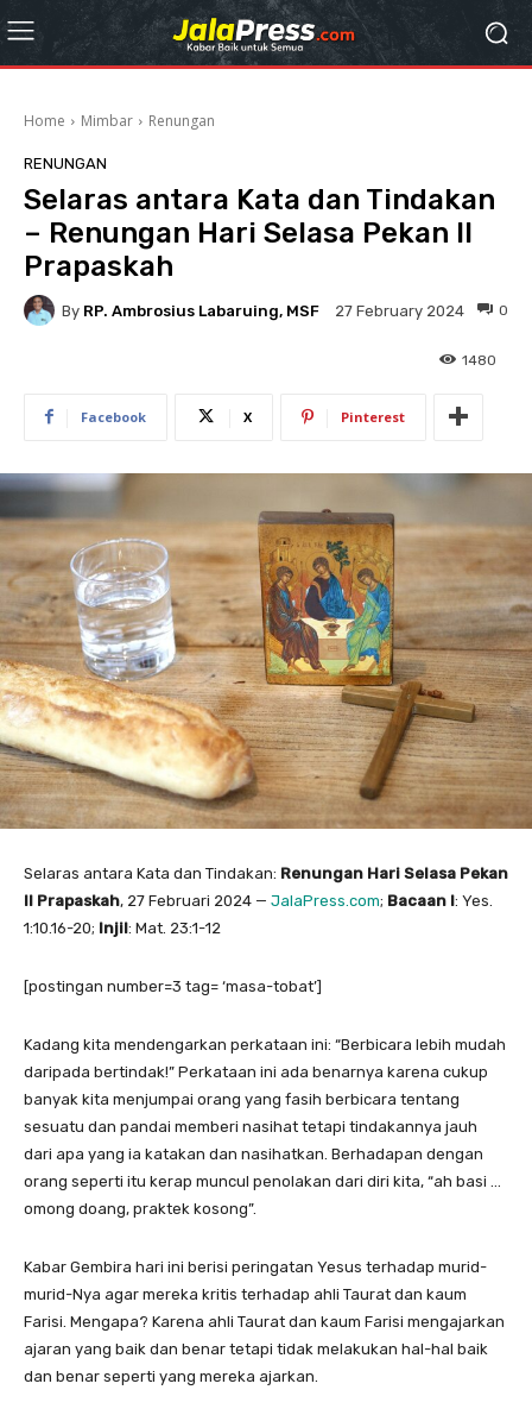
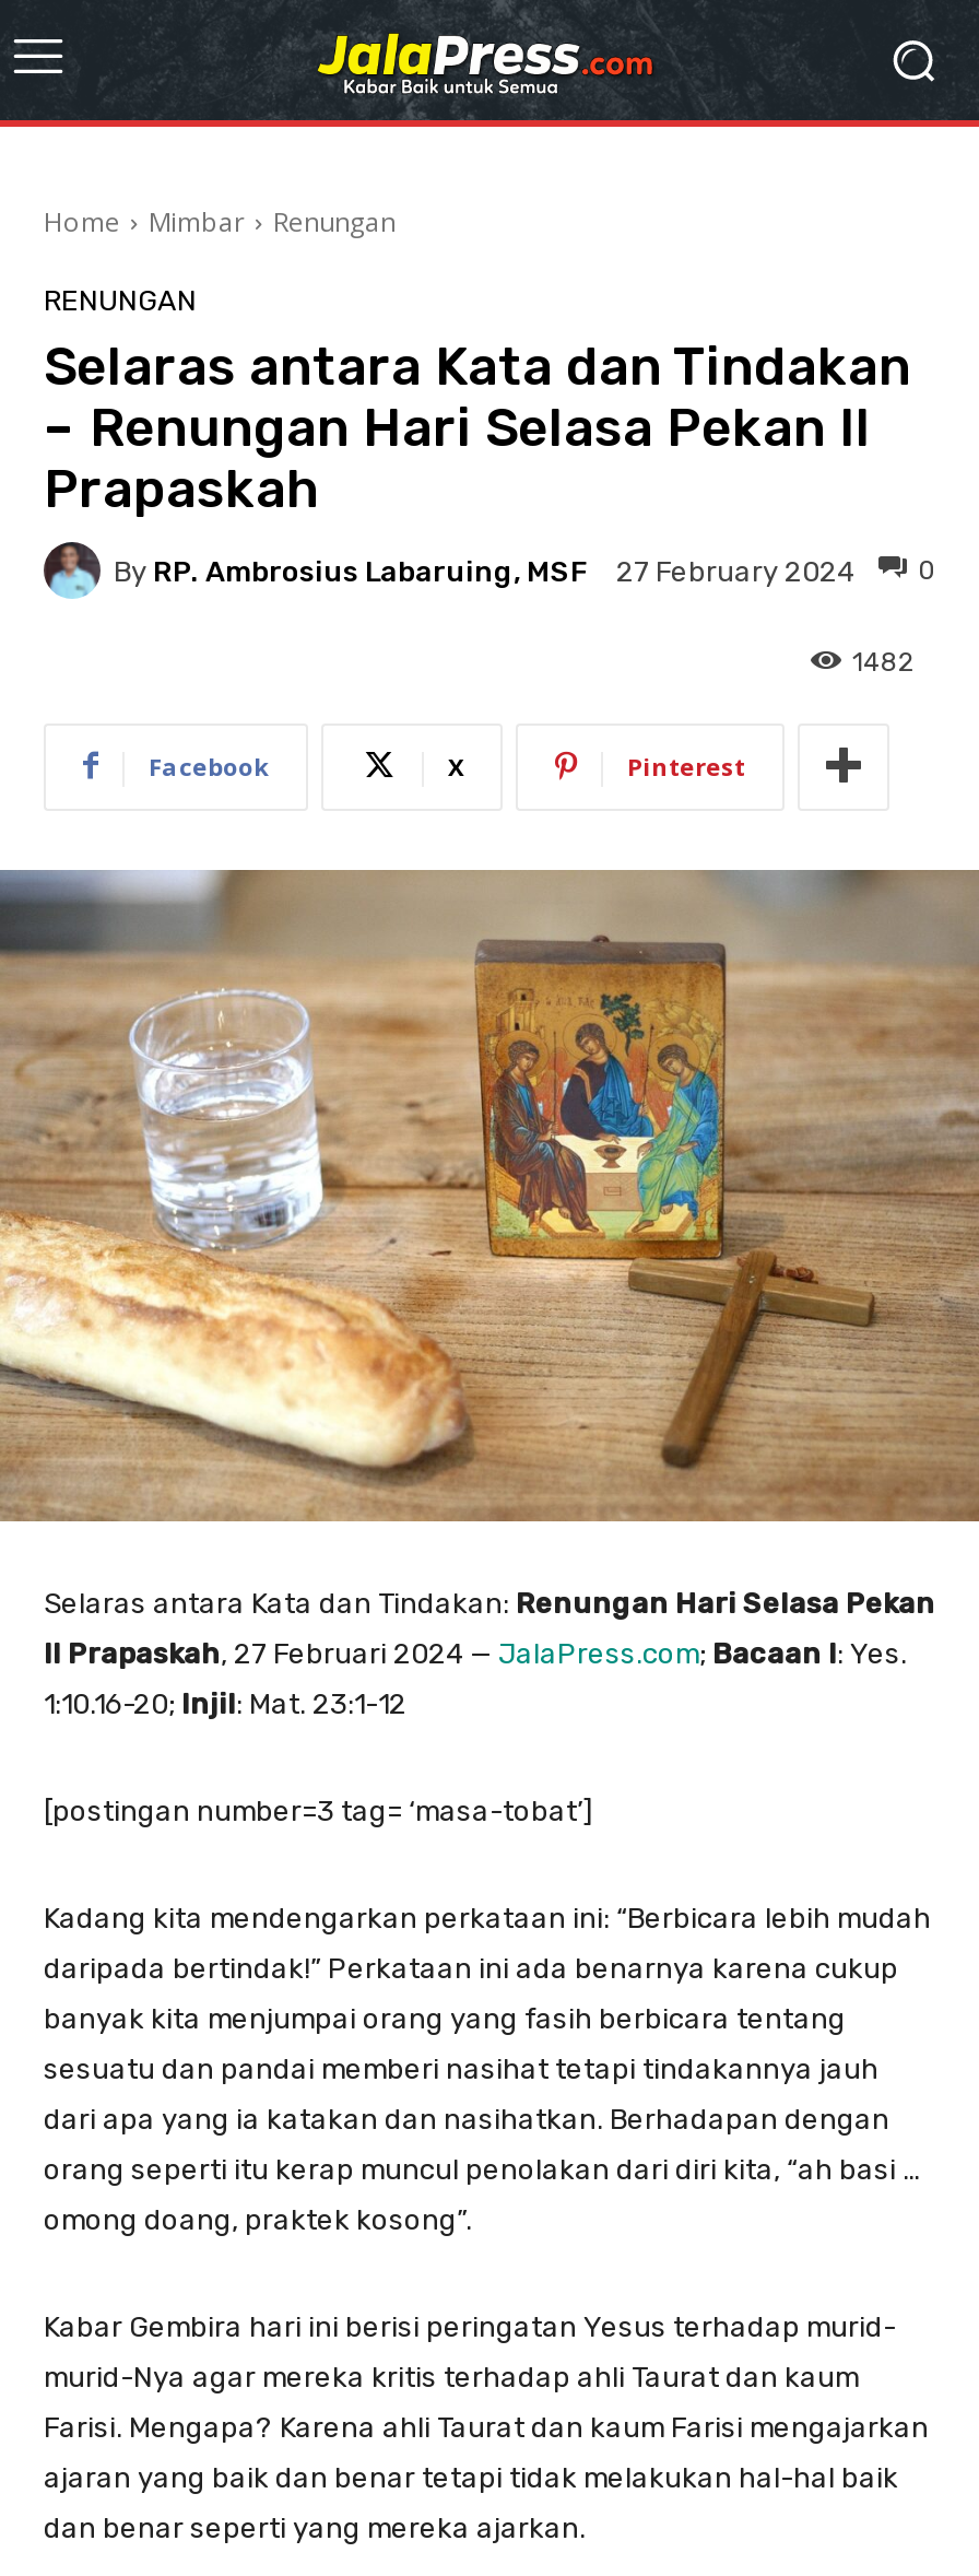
- 1480
+ 1482
